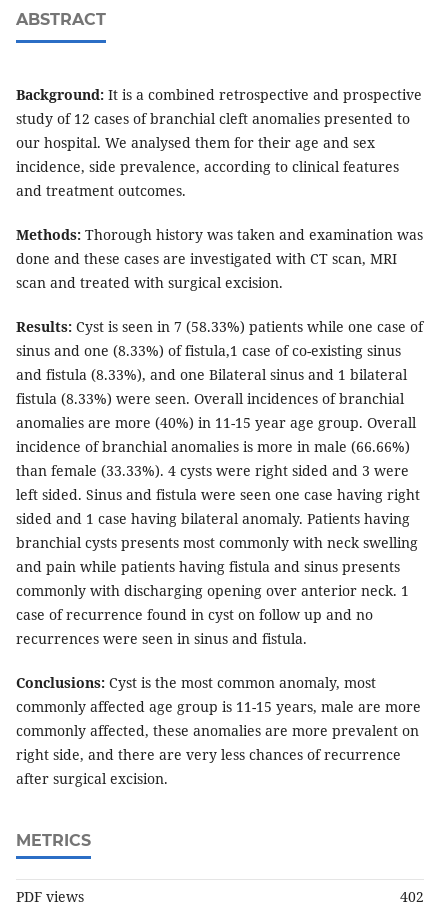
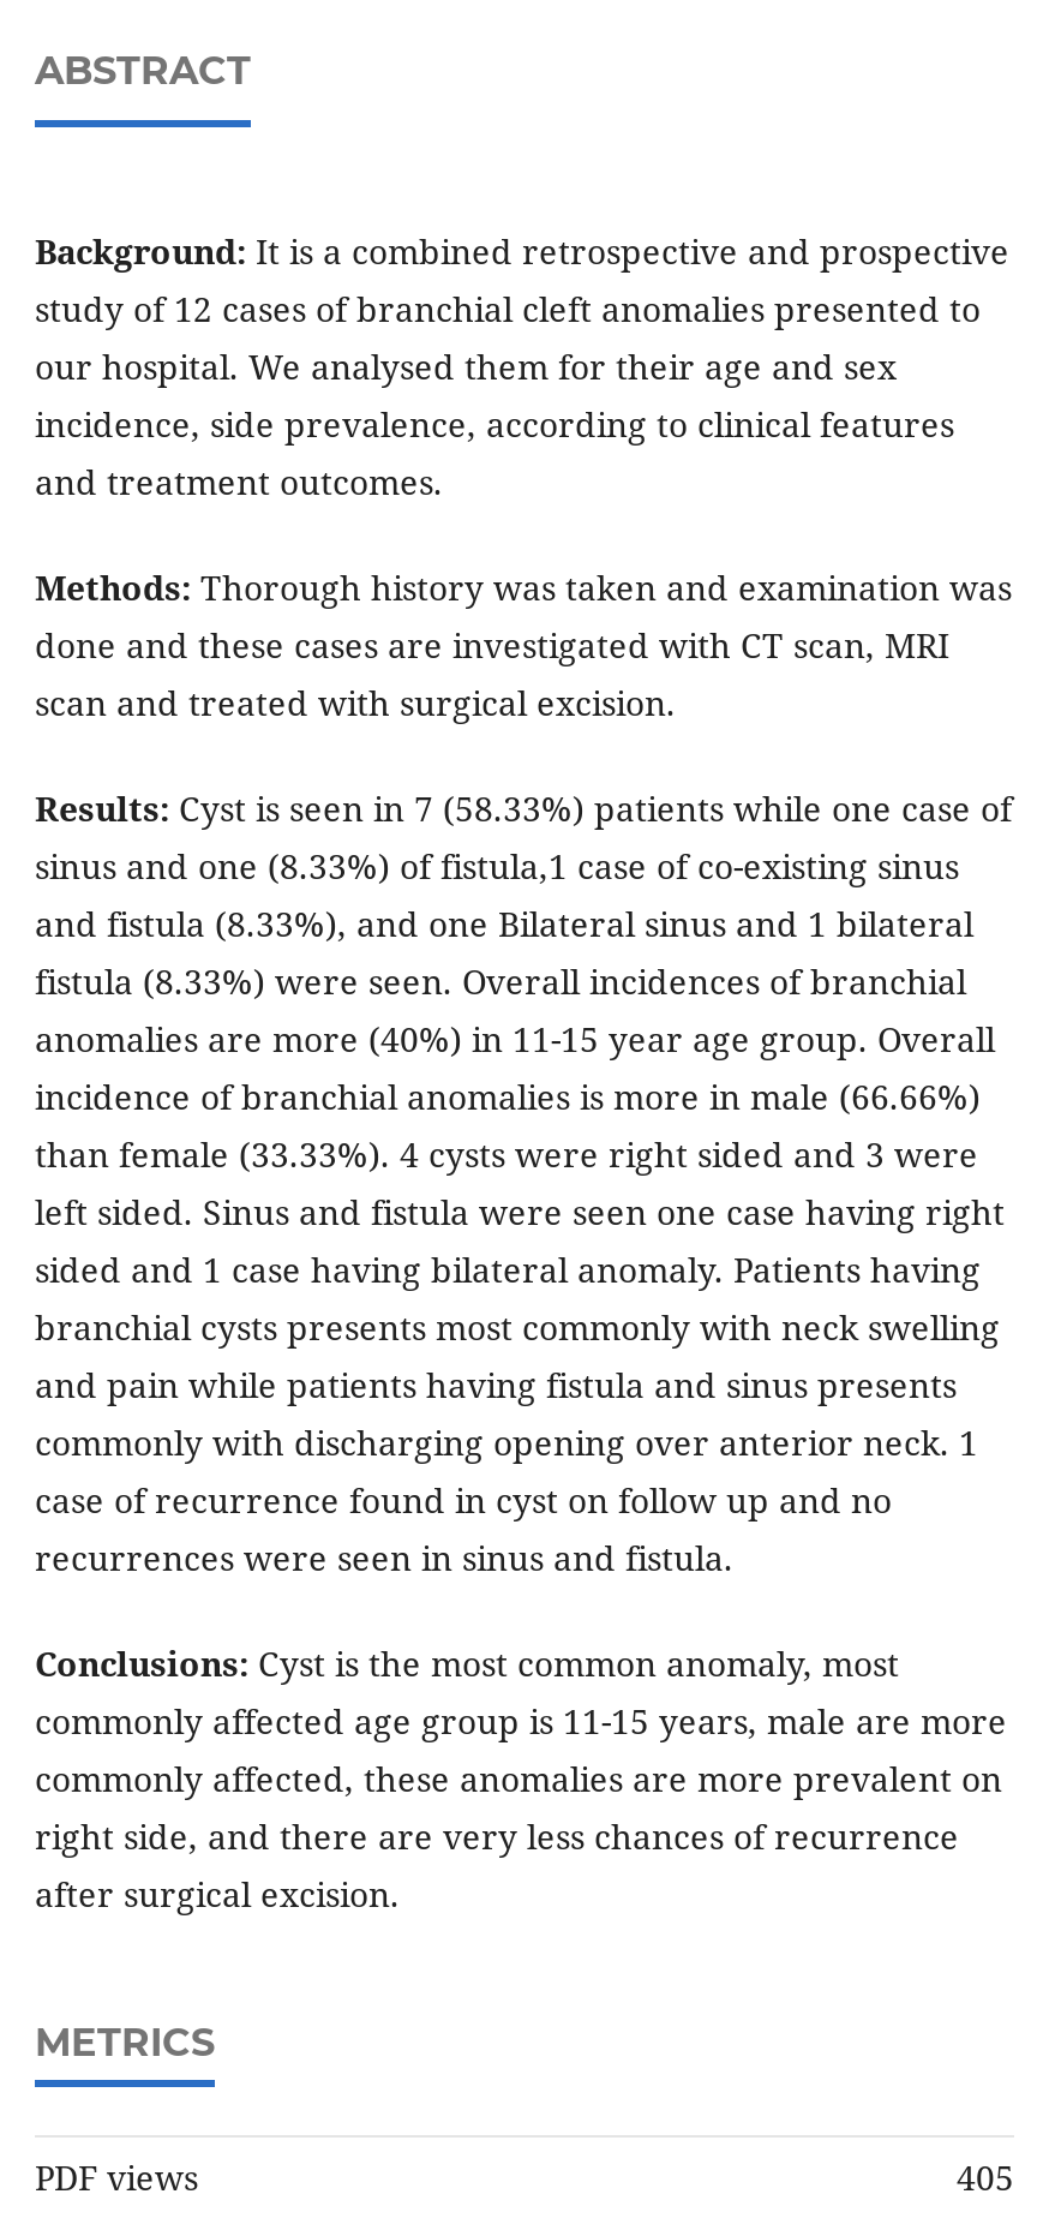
- 402
+ 405
